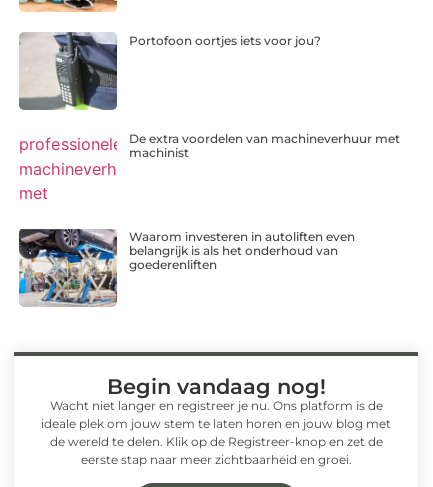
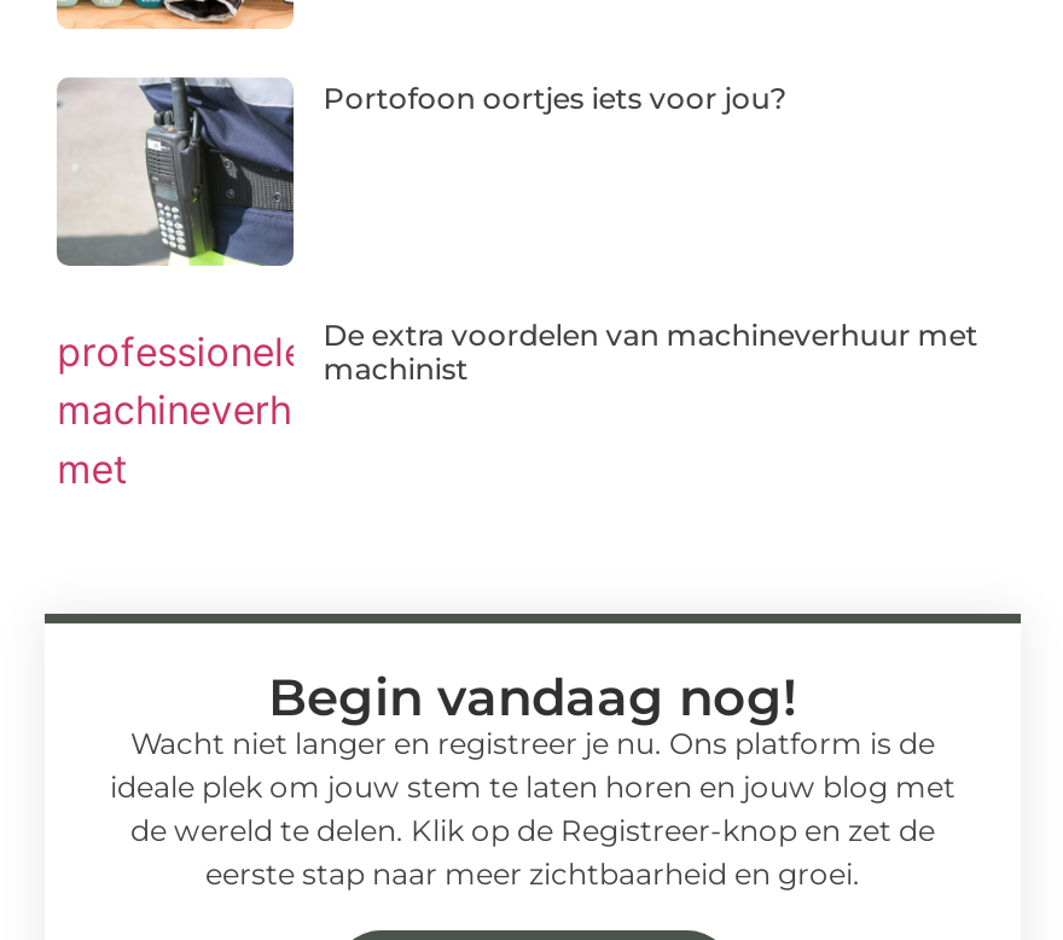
- [image]
- Waarom investeren in autoliften even
- belangrijk is als het onderhoud van
- goederenliften
